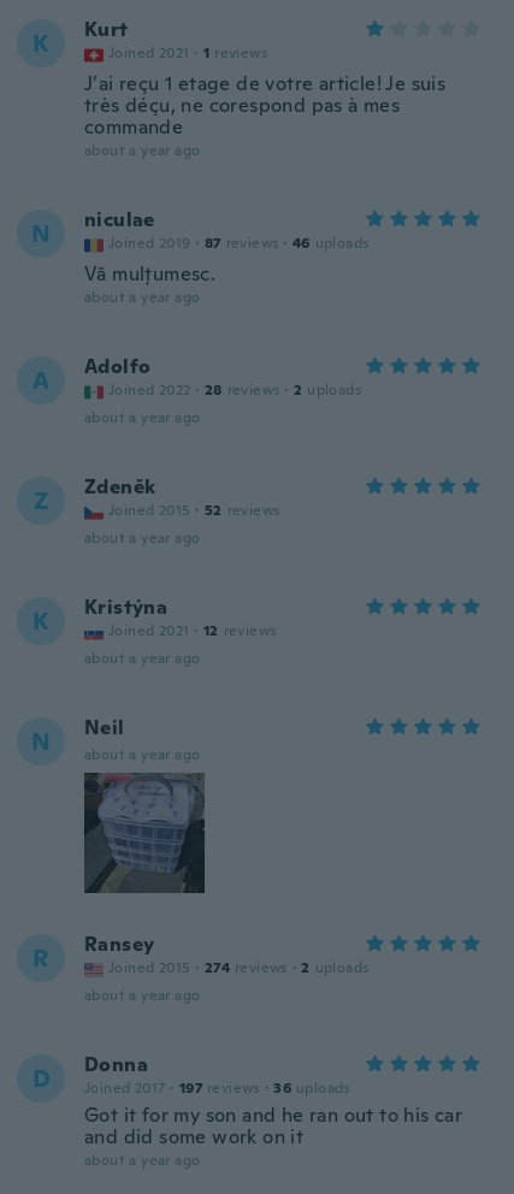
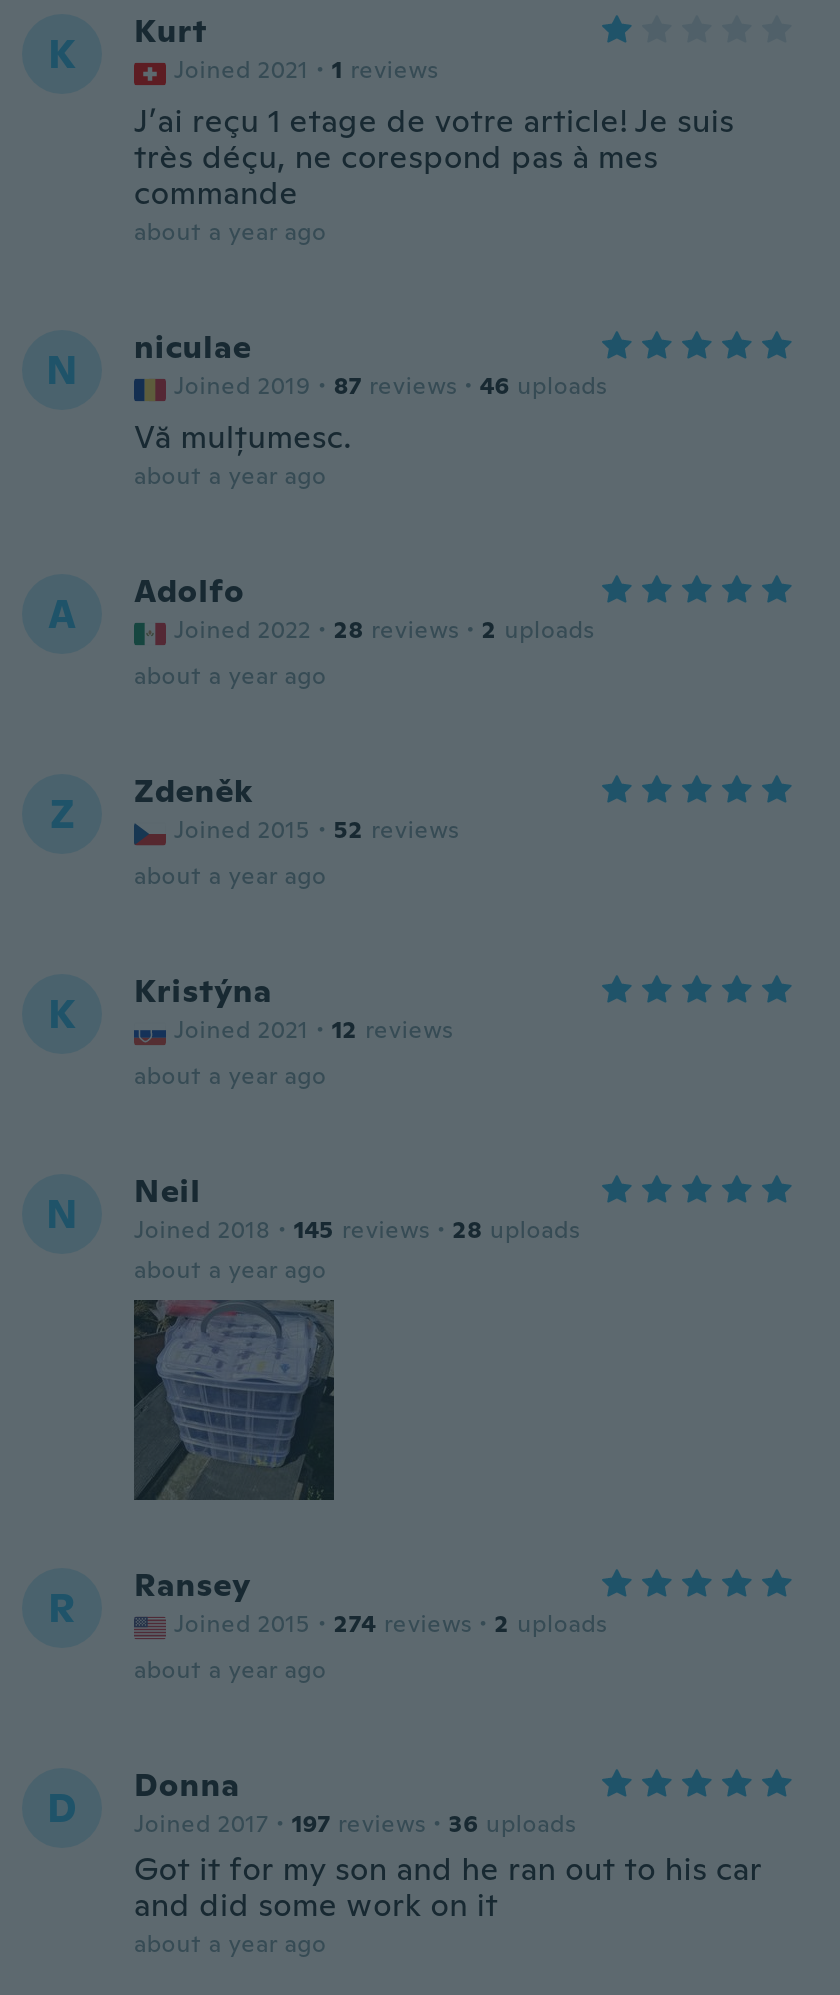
+ Joined 2018 · 145 reviews · 28 uploads
